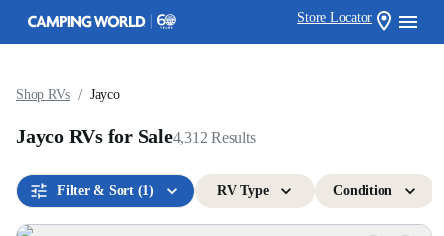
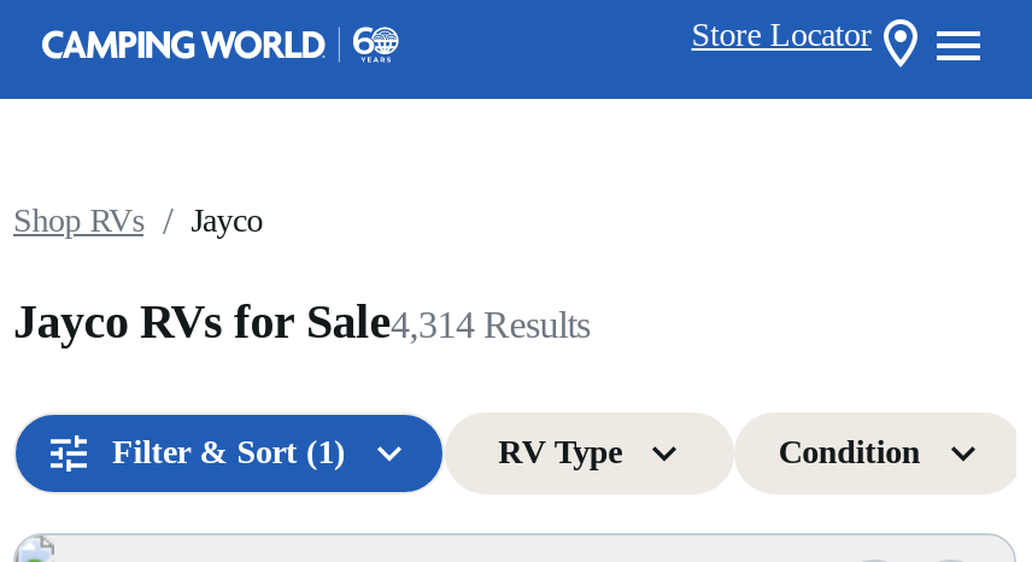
- Jayco RVs for Sale4,312 Results
+ Jayco RVs for Sale4,314 Results
